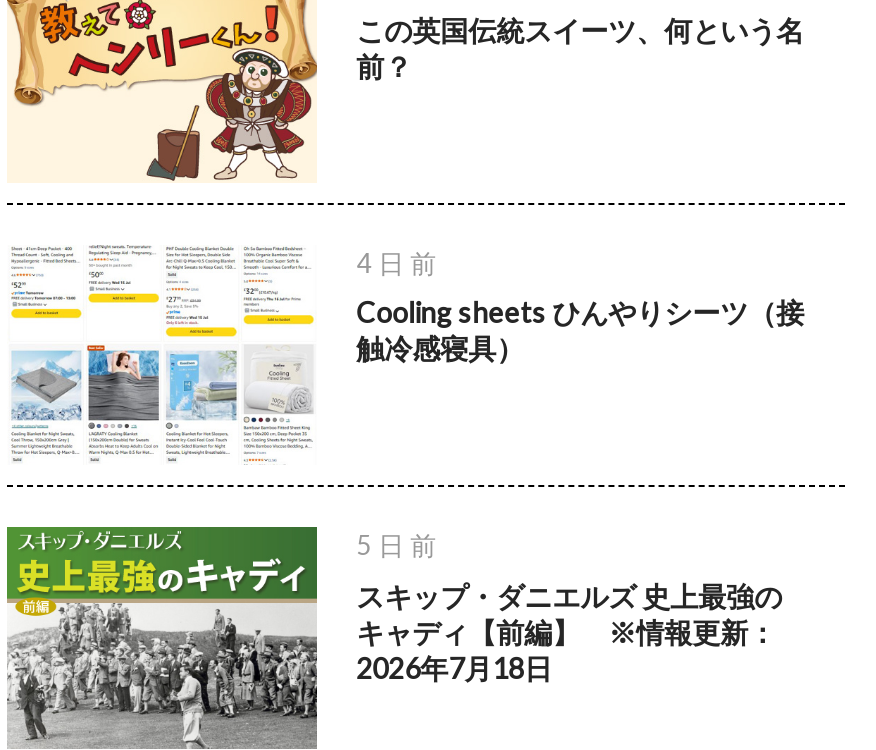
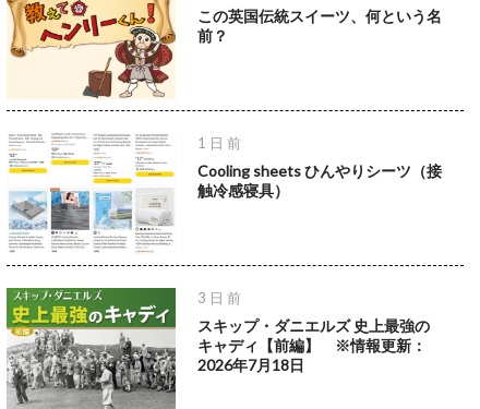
- 4 日 前
+ 1 日 前

- 5 日 前
+ 3 日 前
